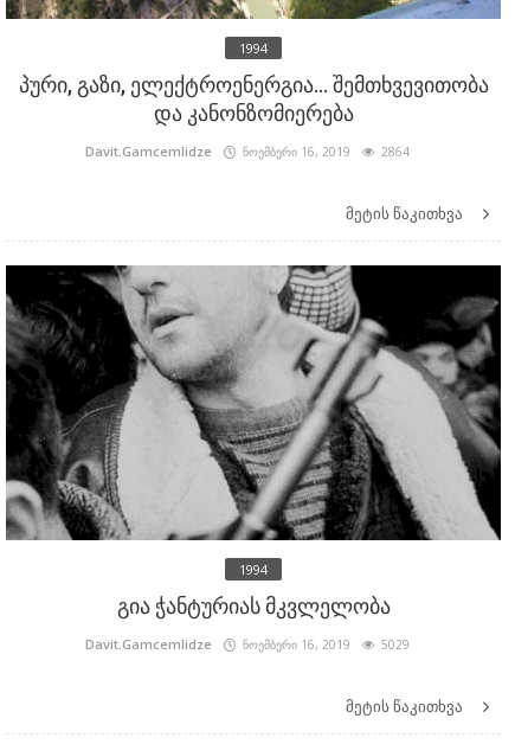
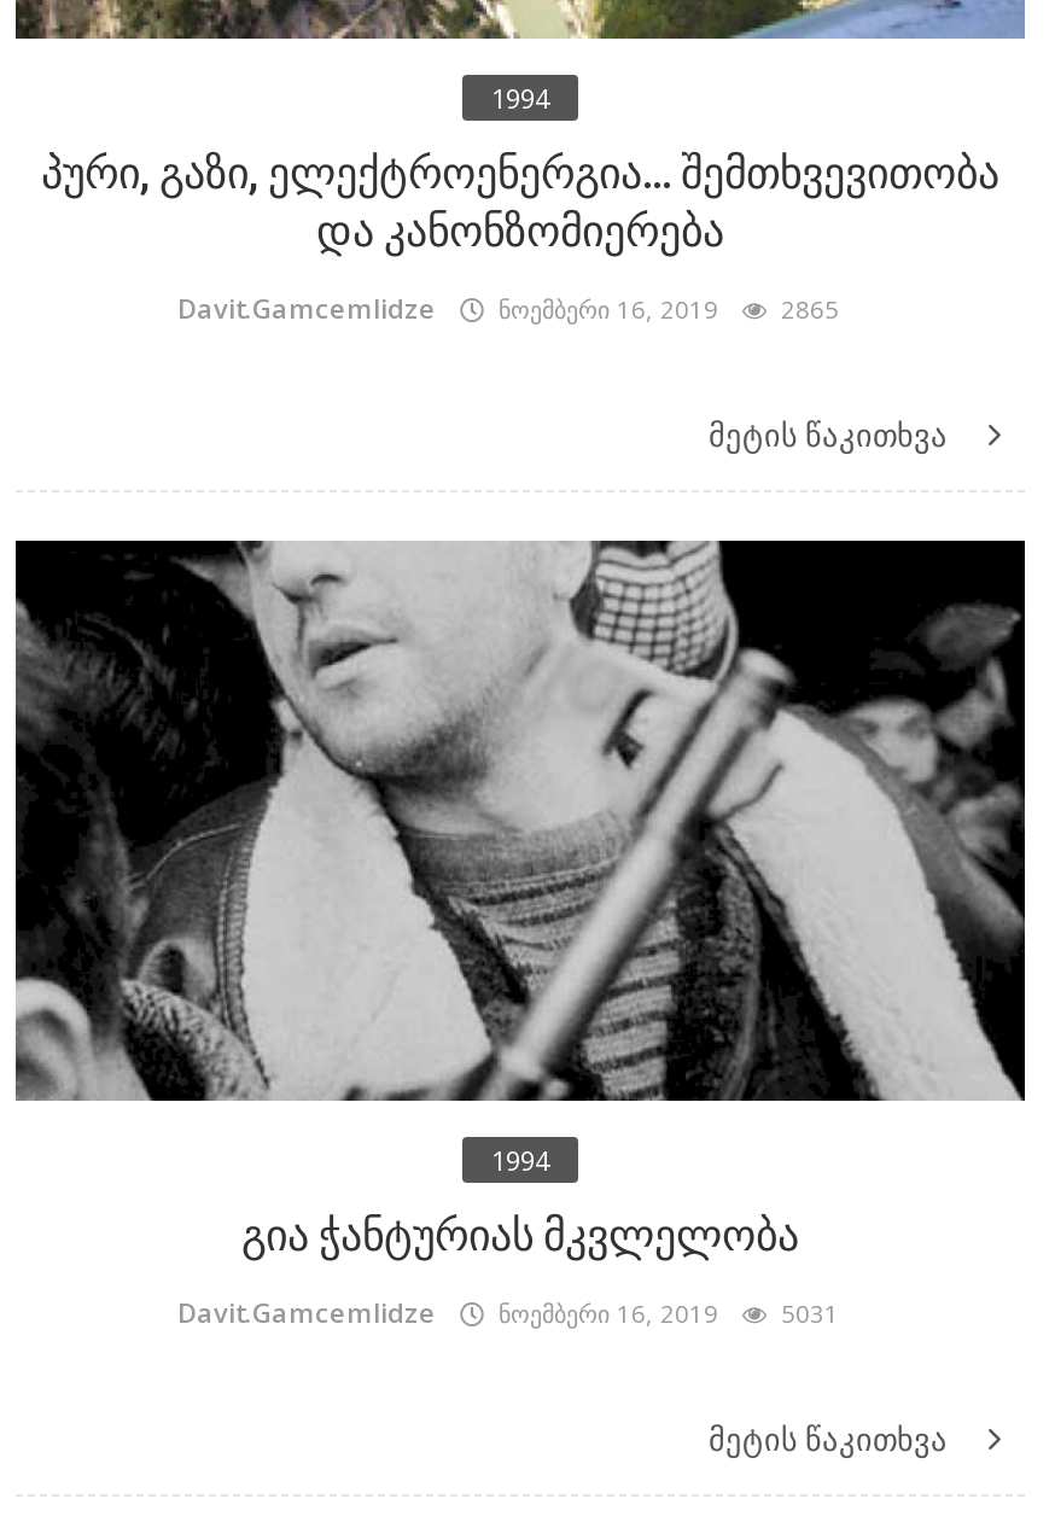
- Davit.Gamcemlidze ნოემბერი 16, 2019 2864
+ Davit.Gamcemlidze ნოემბერი 16, 2019 2865

- Davit.Gamcemlidze ნოემბერი 16, 2019 5029
+ Davit.Gamcemlidze ნოემბერი 16, 2019 5031
